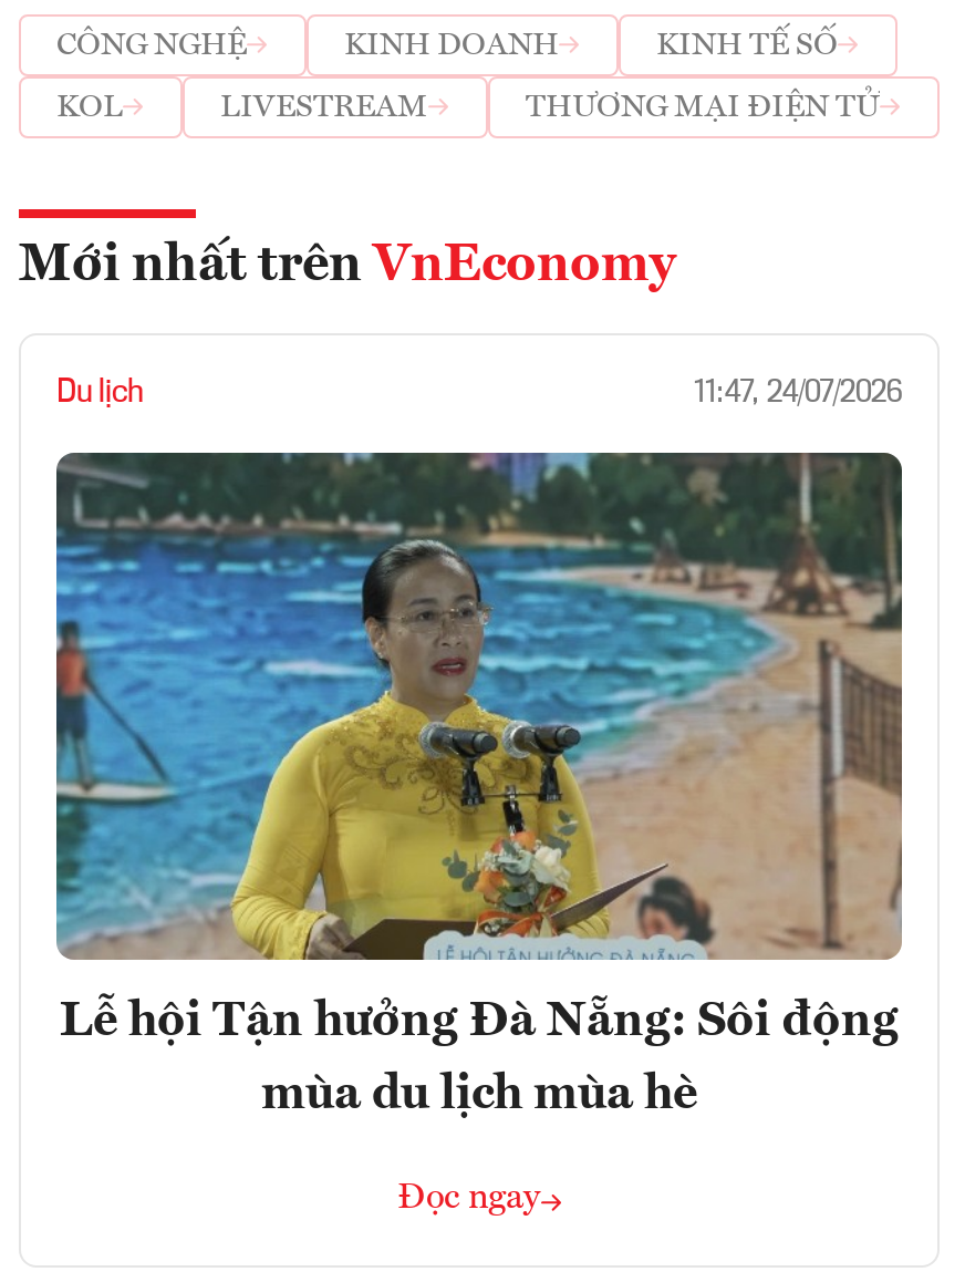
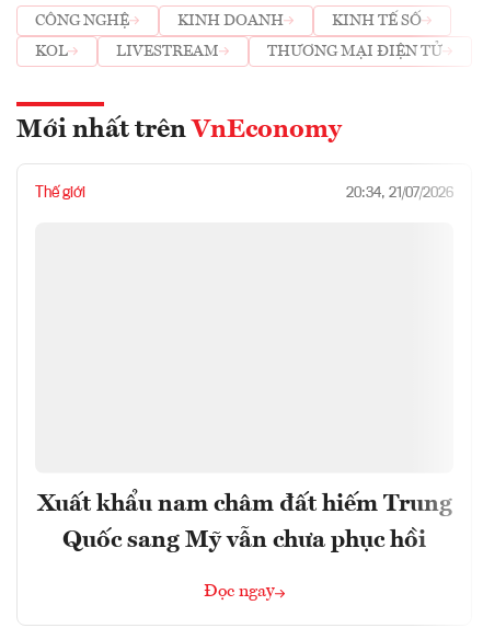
- Du lịch
- 11:47, 24/07/2026
+ Thế giới
+ 20:34, 21/07/2026

- [image]

- Lễ hội Tận hưởng Đà Nẵng: Sôi động
+ Xuất khẩu nam châm đất hiếm Trung

- mùa du lịch mùa hè
+ Quốc sang Mỹ vẫn chưa phục hồi
